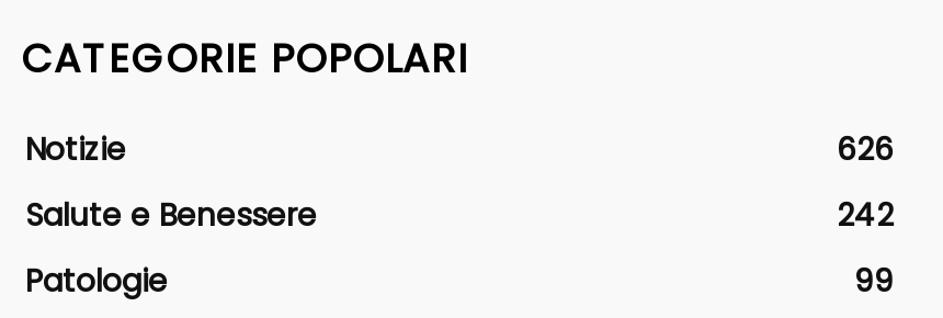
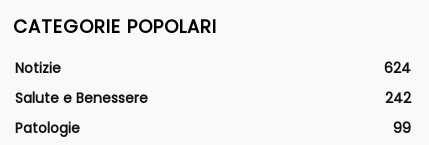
- 626
+ 624
